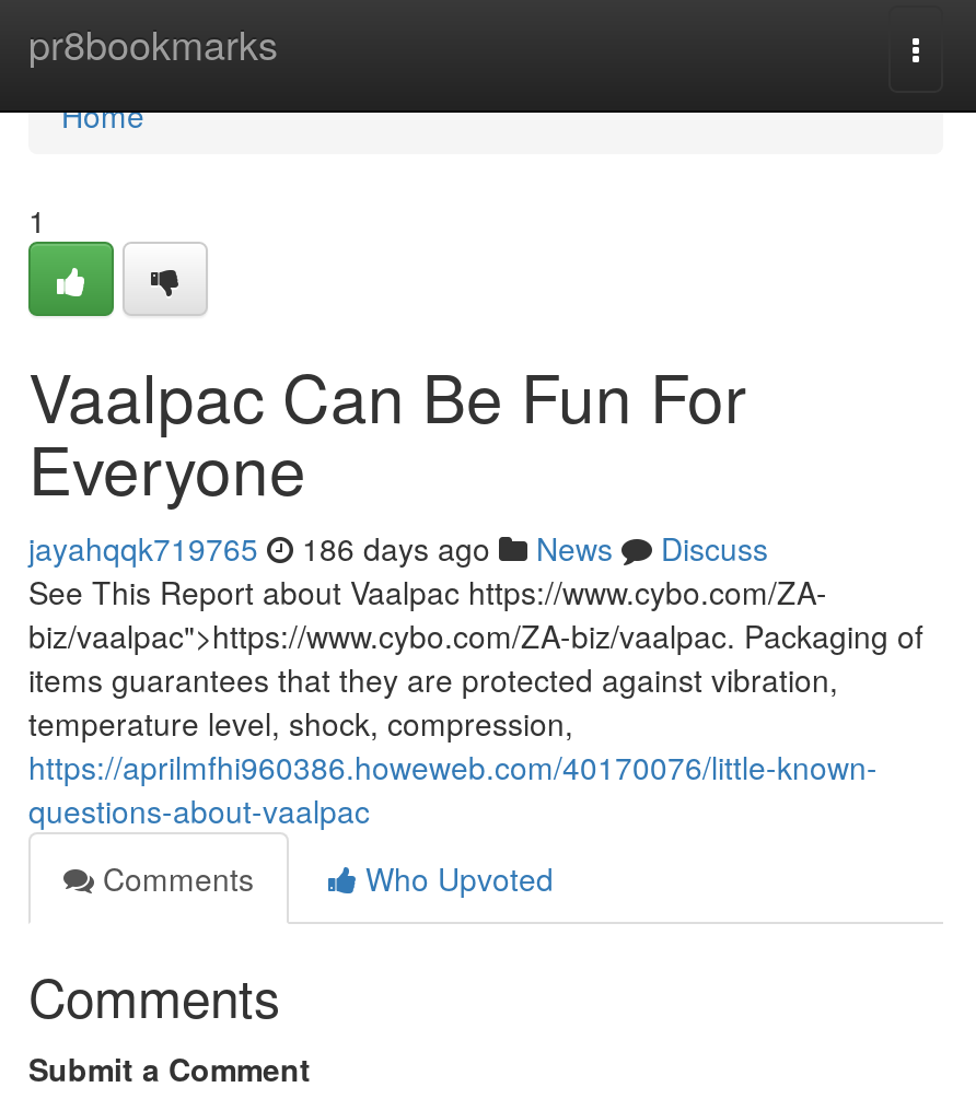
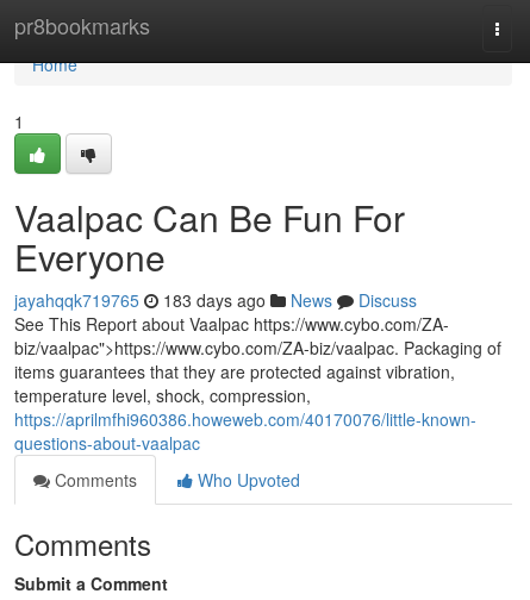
- jayahqqk719765 186 days ago News Discuss
+ jayahqqk719765 183 days ago News Discuss
